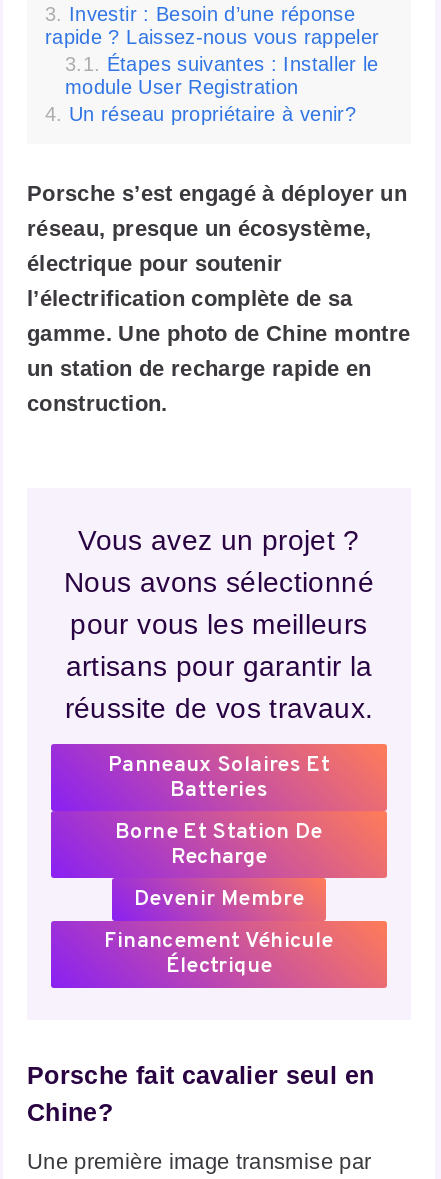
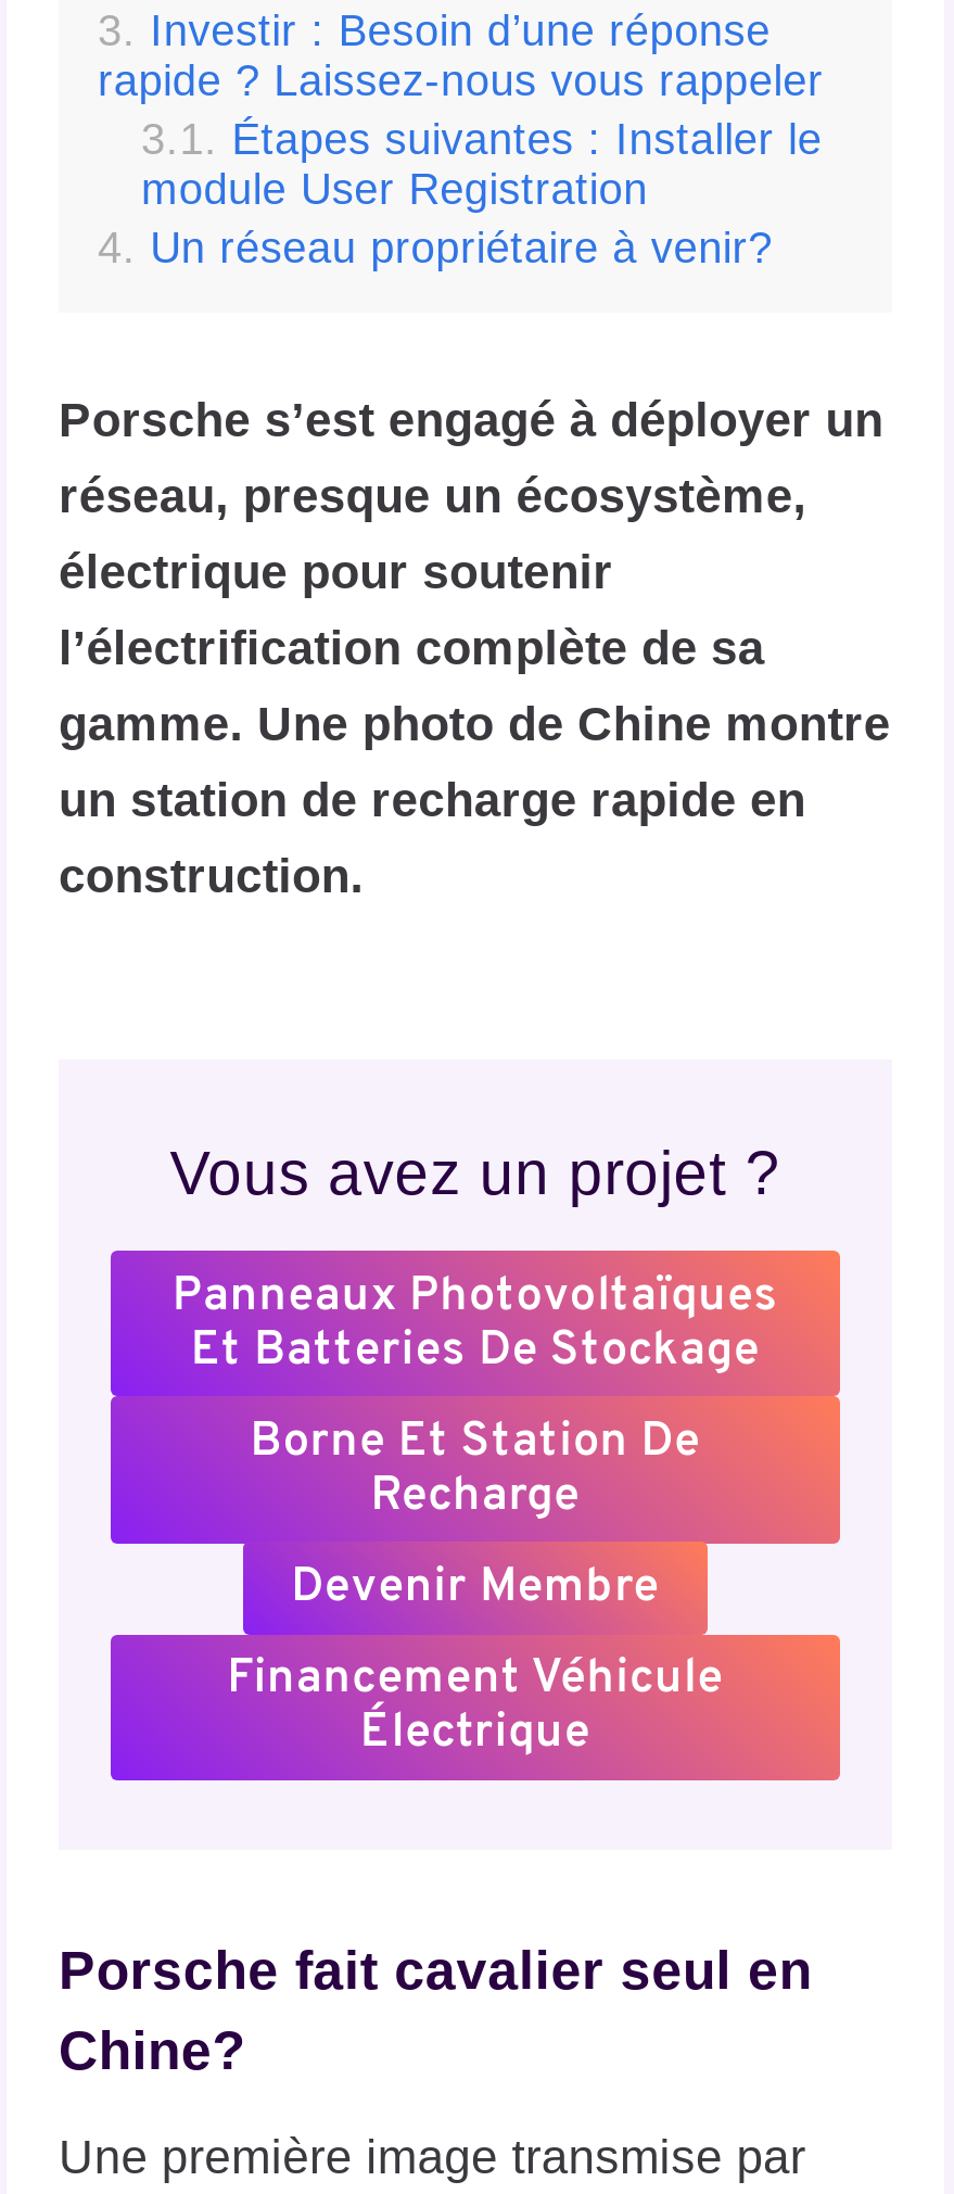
- Nous avons sélectionné
- pour vous les meilleurs
- artisans pour garantir la
- réussite de vos travaux.
- Panneaux Solaires Et
- Batteries
+ Panneaux Photovoltaïques
+ Et Batteries De Stockage
